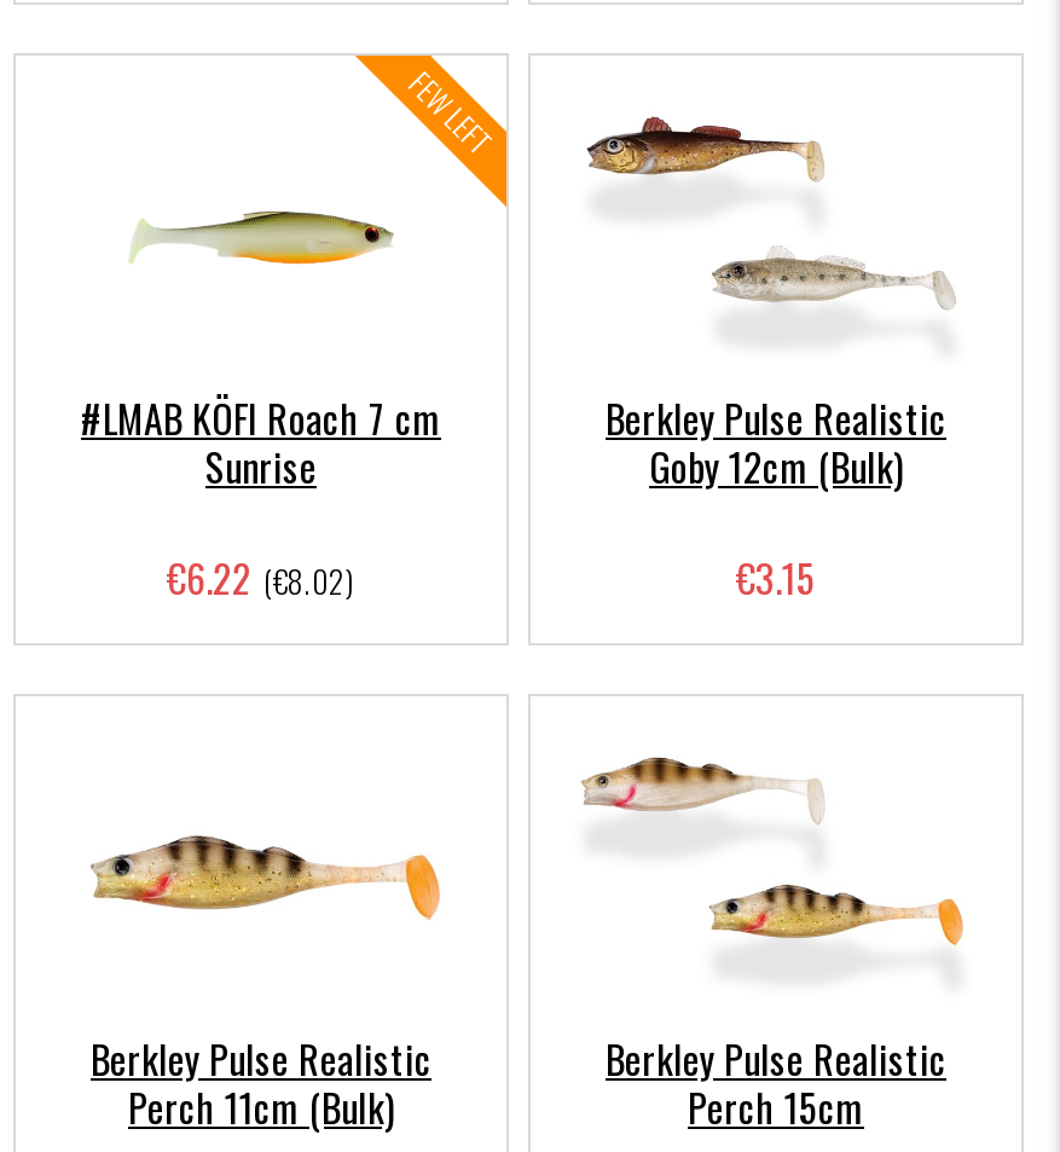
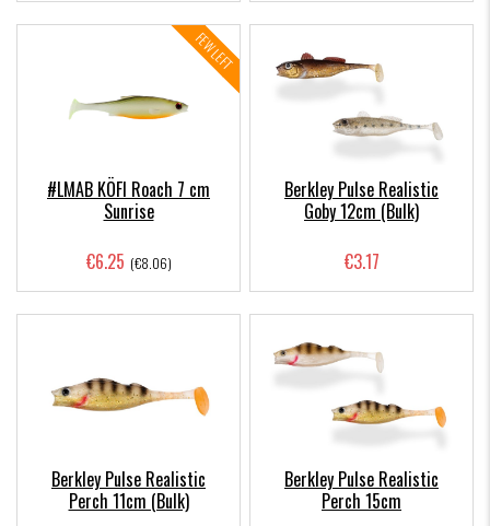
- €6.22 (€8.02)
+ €6.25 (€8.06)

- €3.15
+ €3.17
